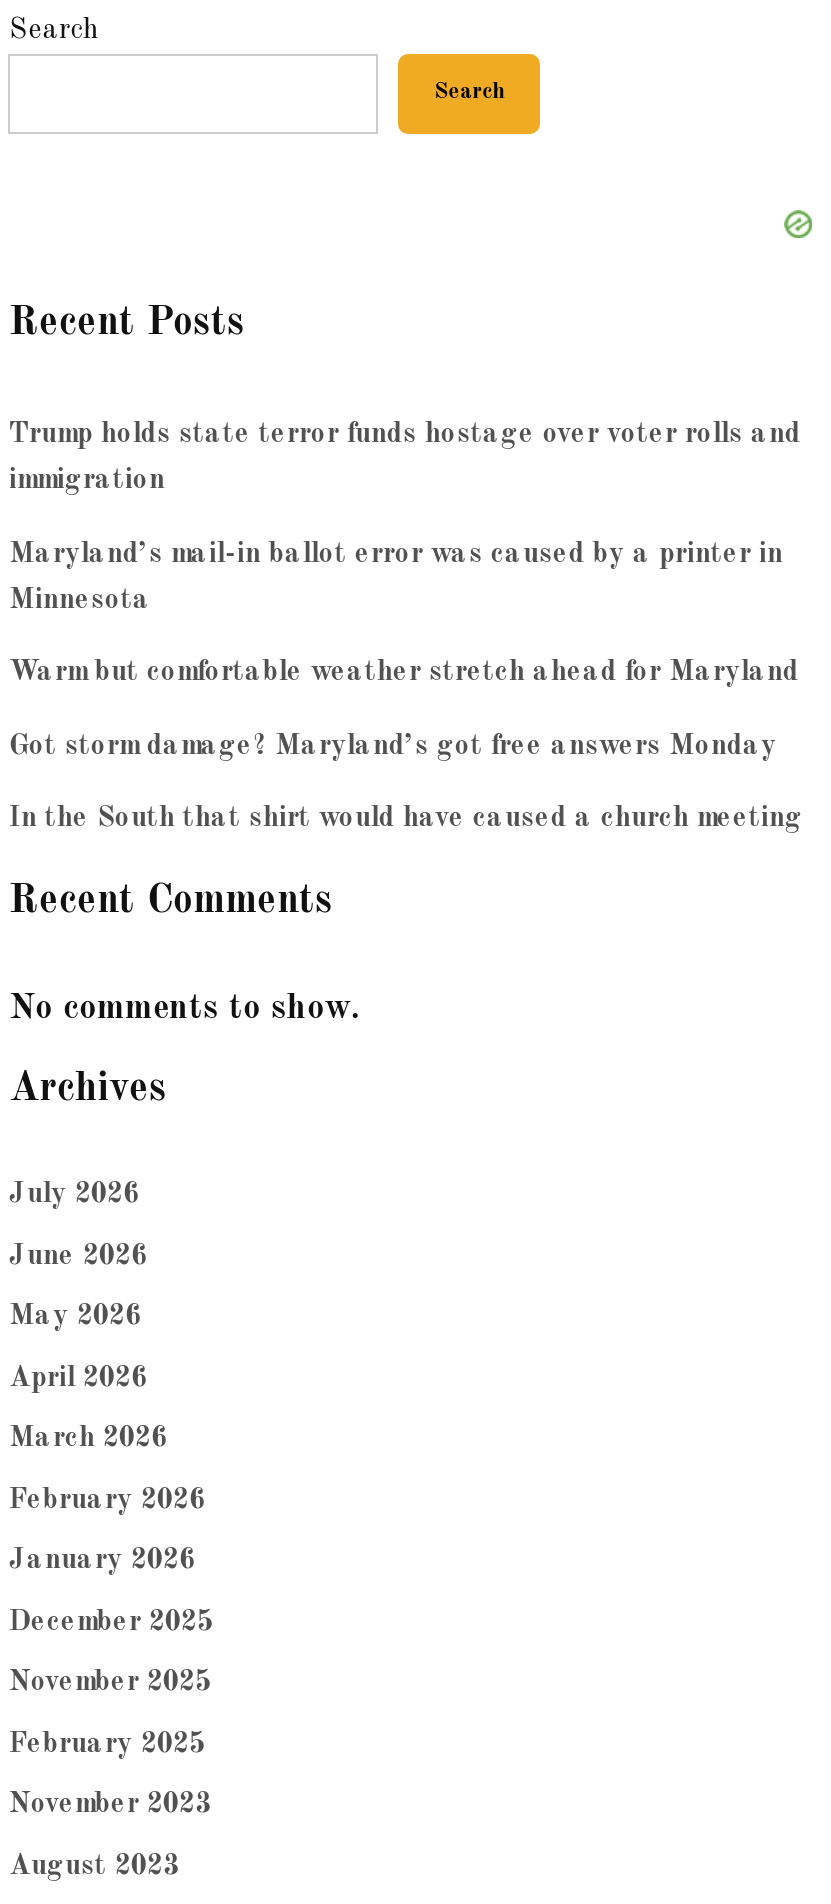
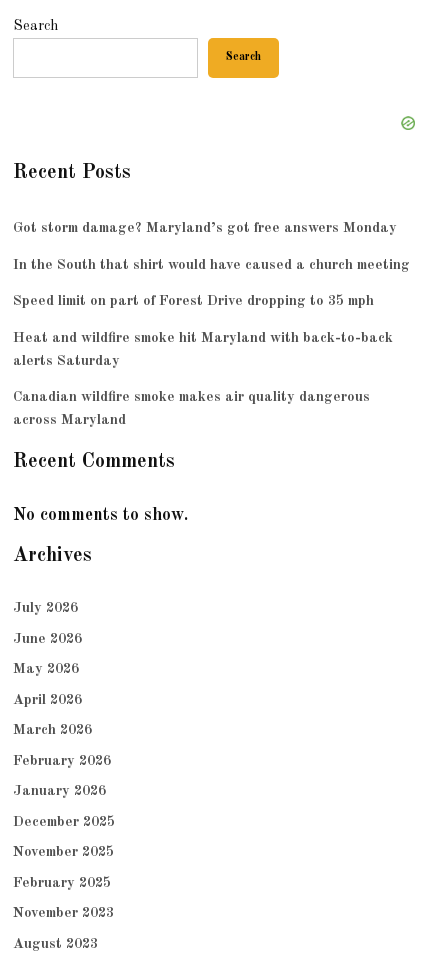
- Trump holds state terror funds hostage over voter rolls and
- immigration
- Maryland’s mail-in ballot error was caused by a printer in
- Minnesota
- Warm but comfortable weather stretch ahead for Maryland

moved up: Got storm damage? Maryland’s got free answers Monday | In the South that shirt would have caused a church meeting

+ Speed limit on part of Forest Drive dropping to 35 mph
+ Heat and wildfire smoke hit Maryland with back-to-back
+ alerts Saturday
+ Canadian wildfire smoke makes air quality dangerous
+ across Maryland
